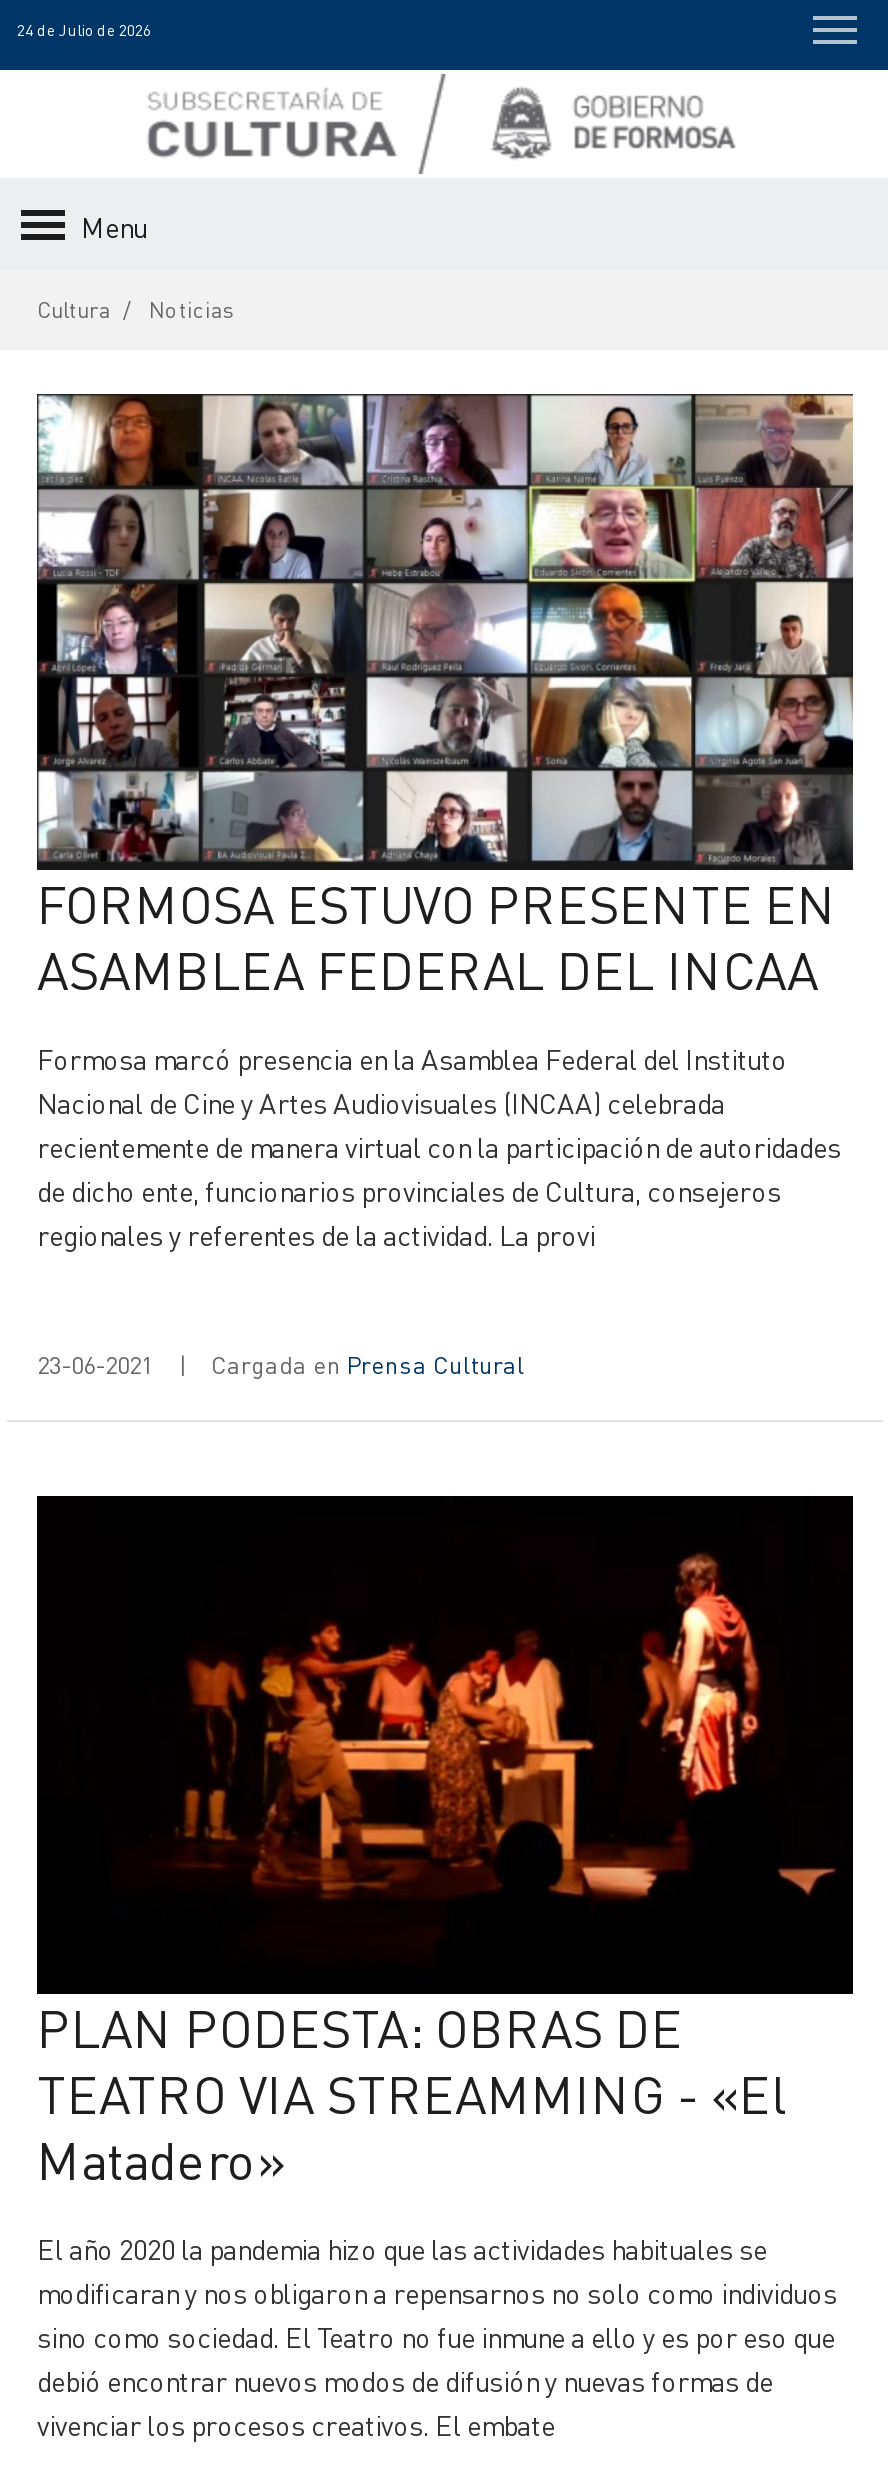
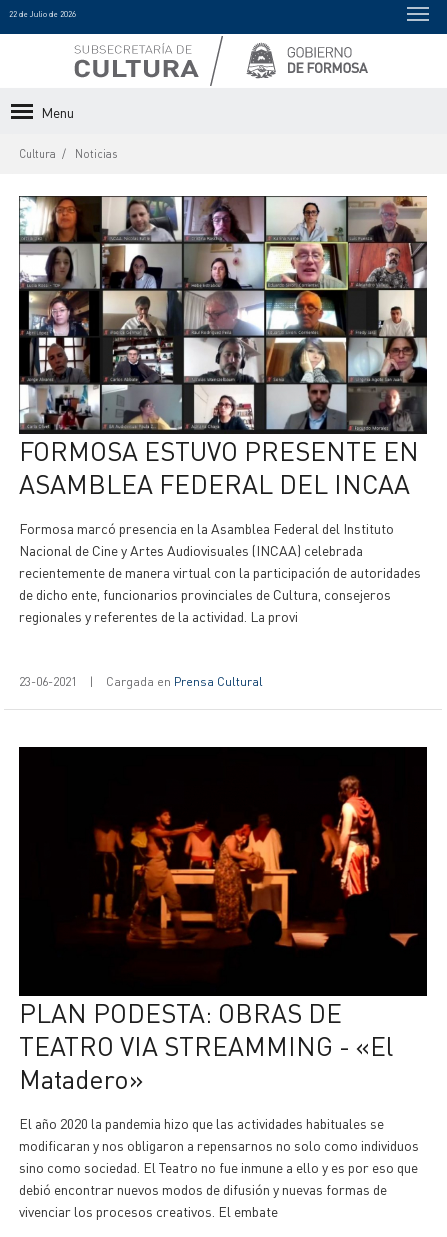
- 24 de Julio de 2026
+ 22 de Julio de 2026
